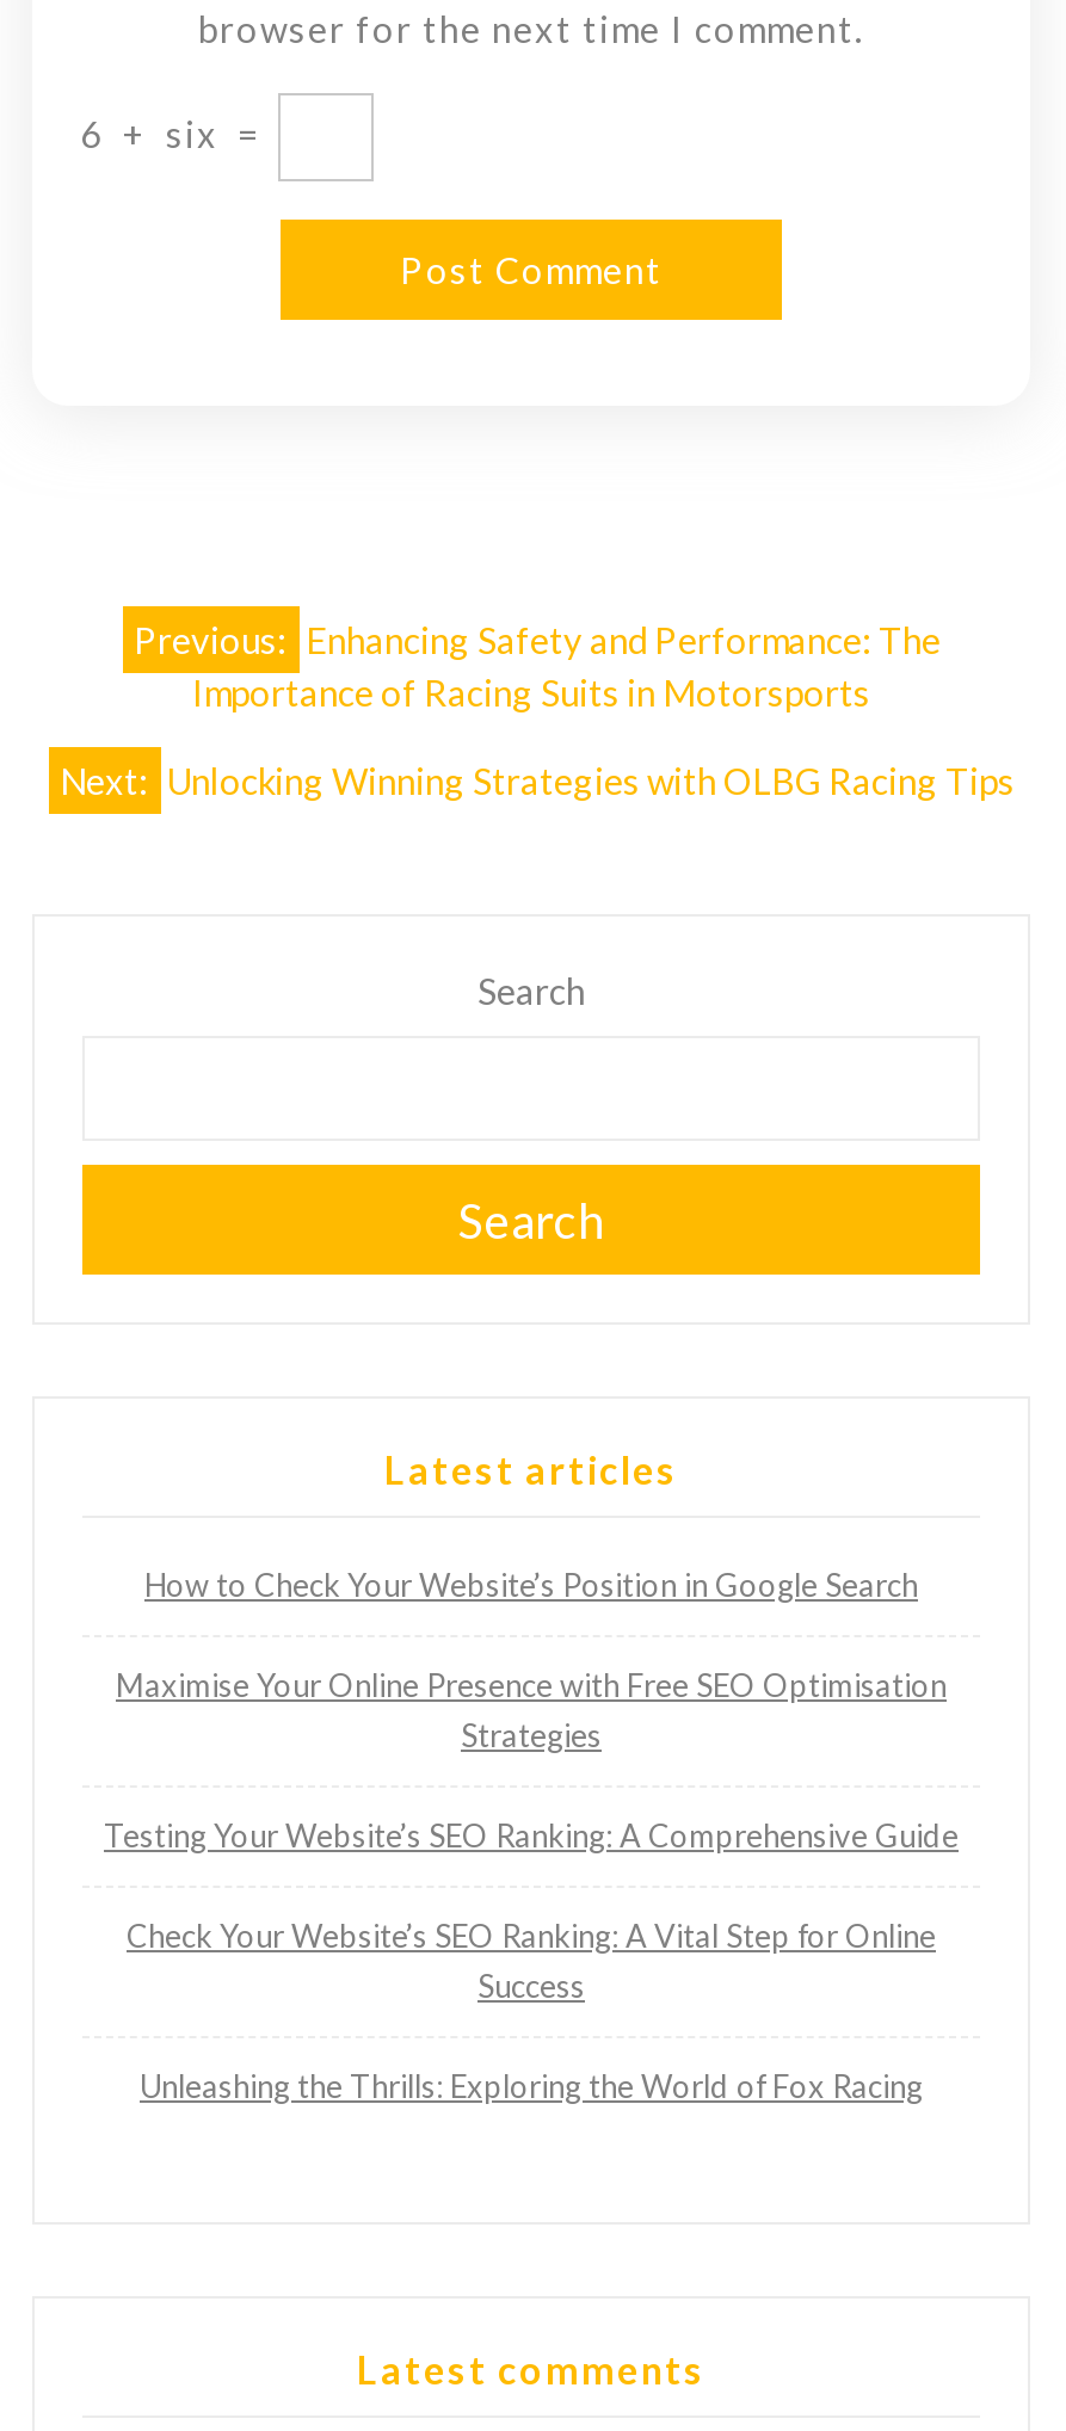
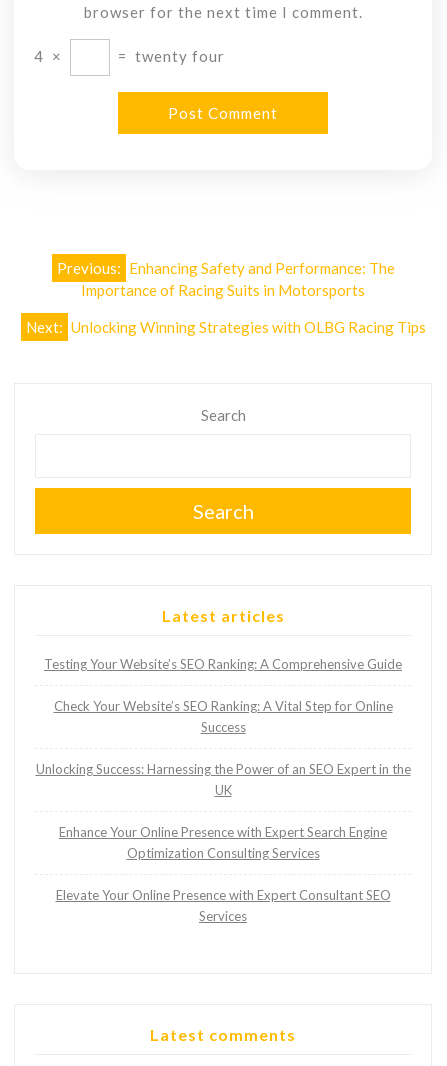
- 6 + six =
+ 4 ×
+ = twenty four

- How to Check Your Website’s Position in Google Search
- Maximise Your Online Presence with Free SEO Optimisation
- Strategies

moved up: Testing Your Website’s SEO Ranking: A Comprehensive Guide | Check Your Website’s SEO Ranking: A Vital Step for Online | Success

- Unleashing the Thrills: Exploring the World of Fox Racing
+ Unlocking Success: Harnessing the Power of an SEO Expert in the
+ UK
+ Enhance Your Online Presence with Expert Search Engine
+ Optimization Consulting Services
+ Elevate Your Online Presence with Expert Consultant SEO
+ Services
